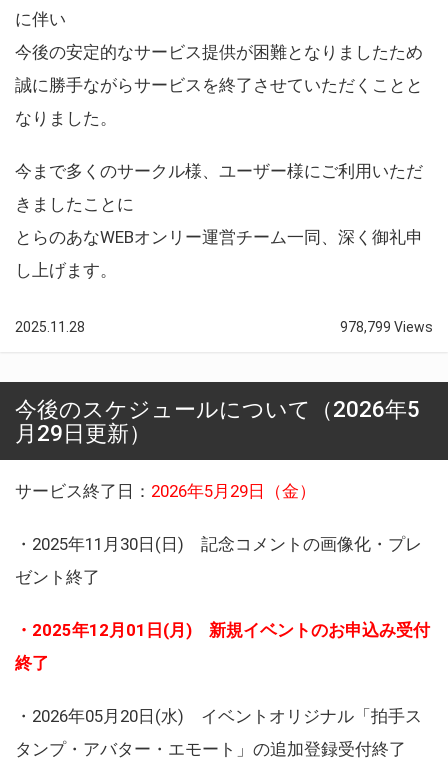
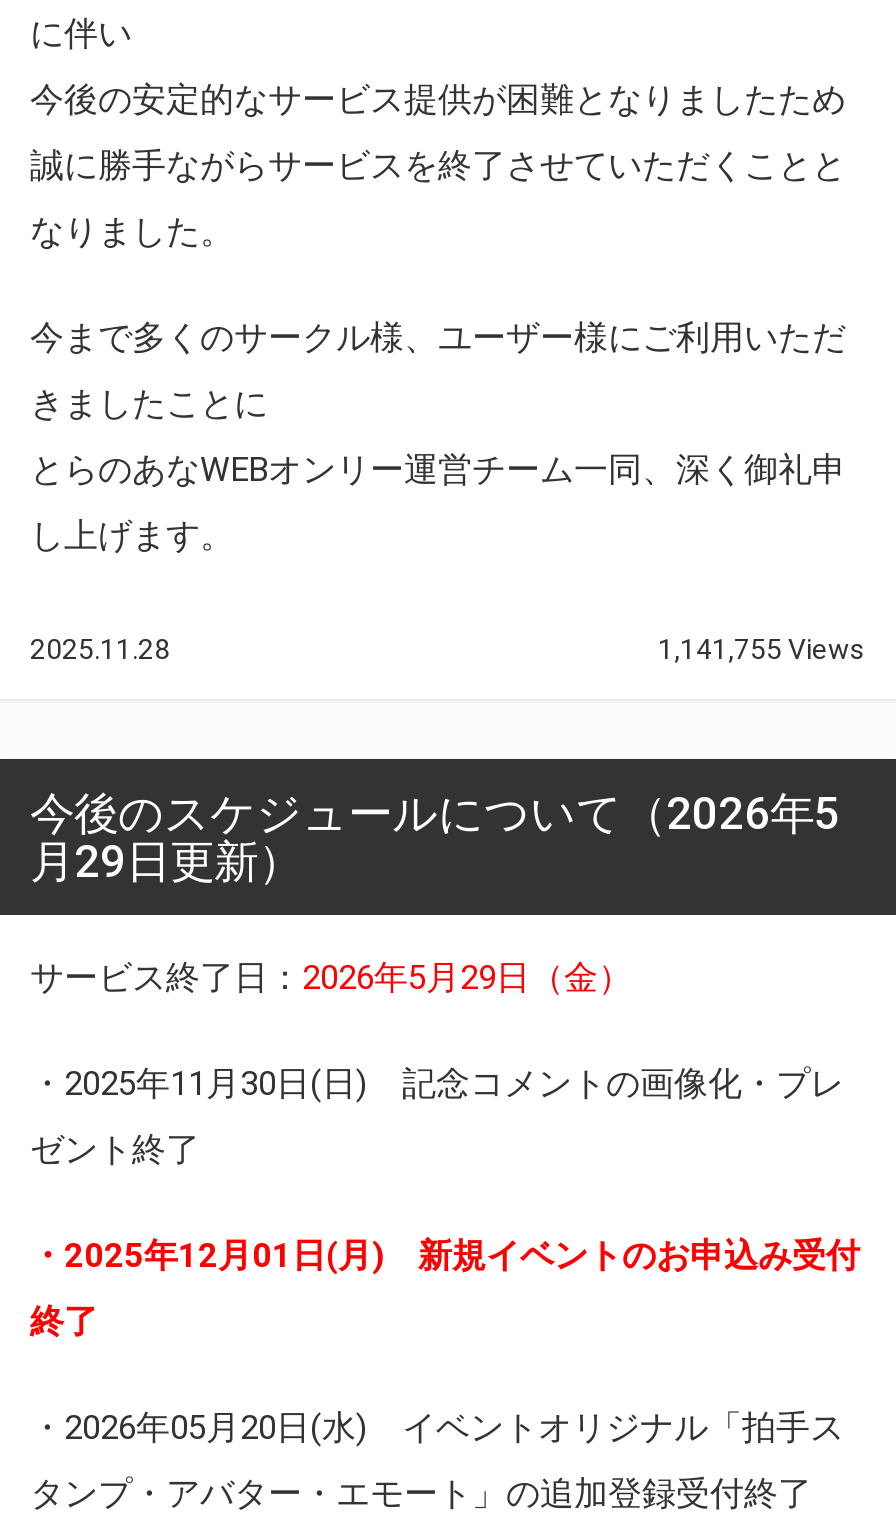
- 978,799 Views
+ 1,141,755 Views
